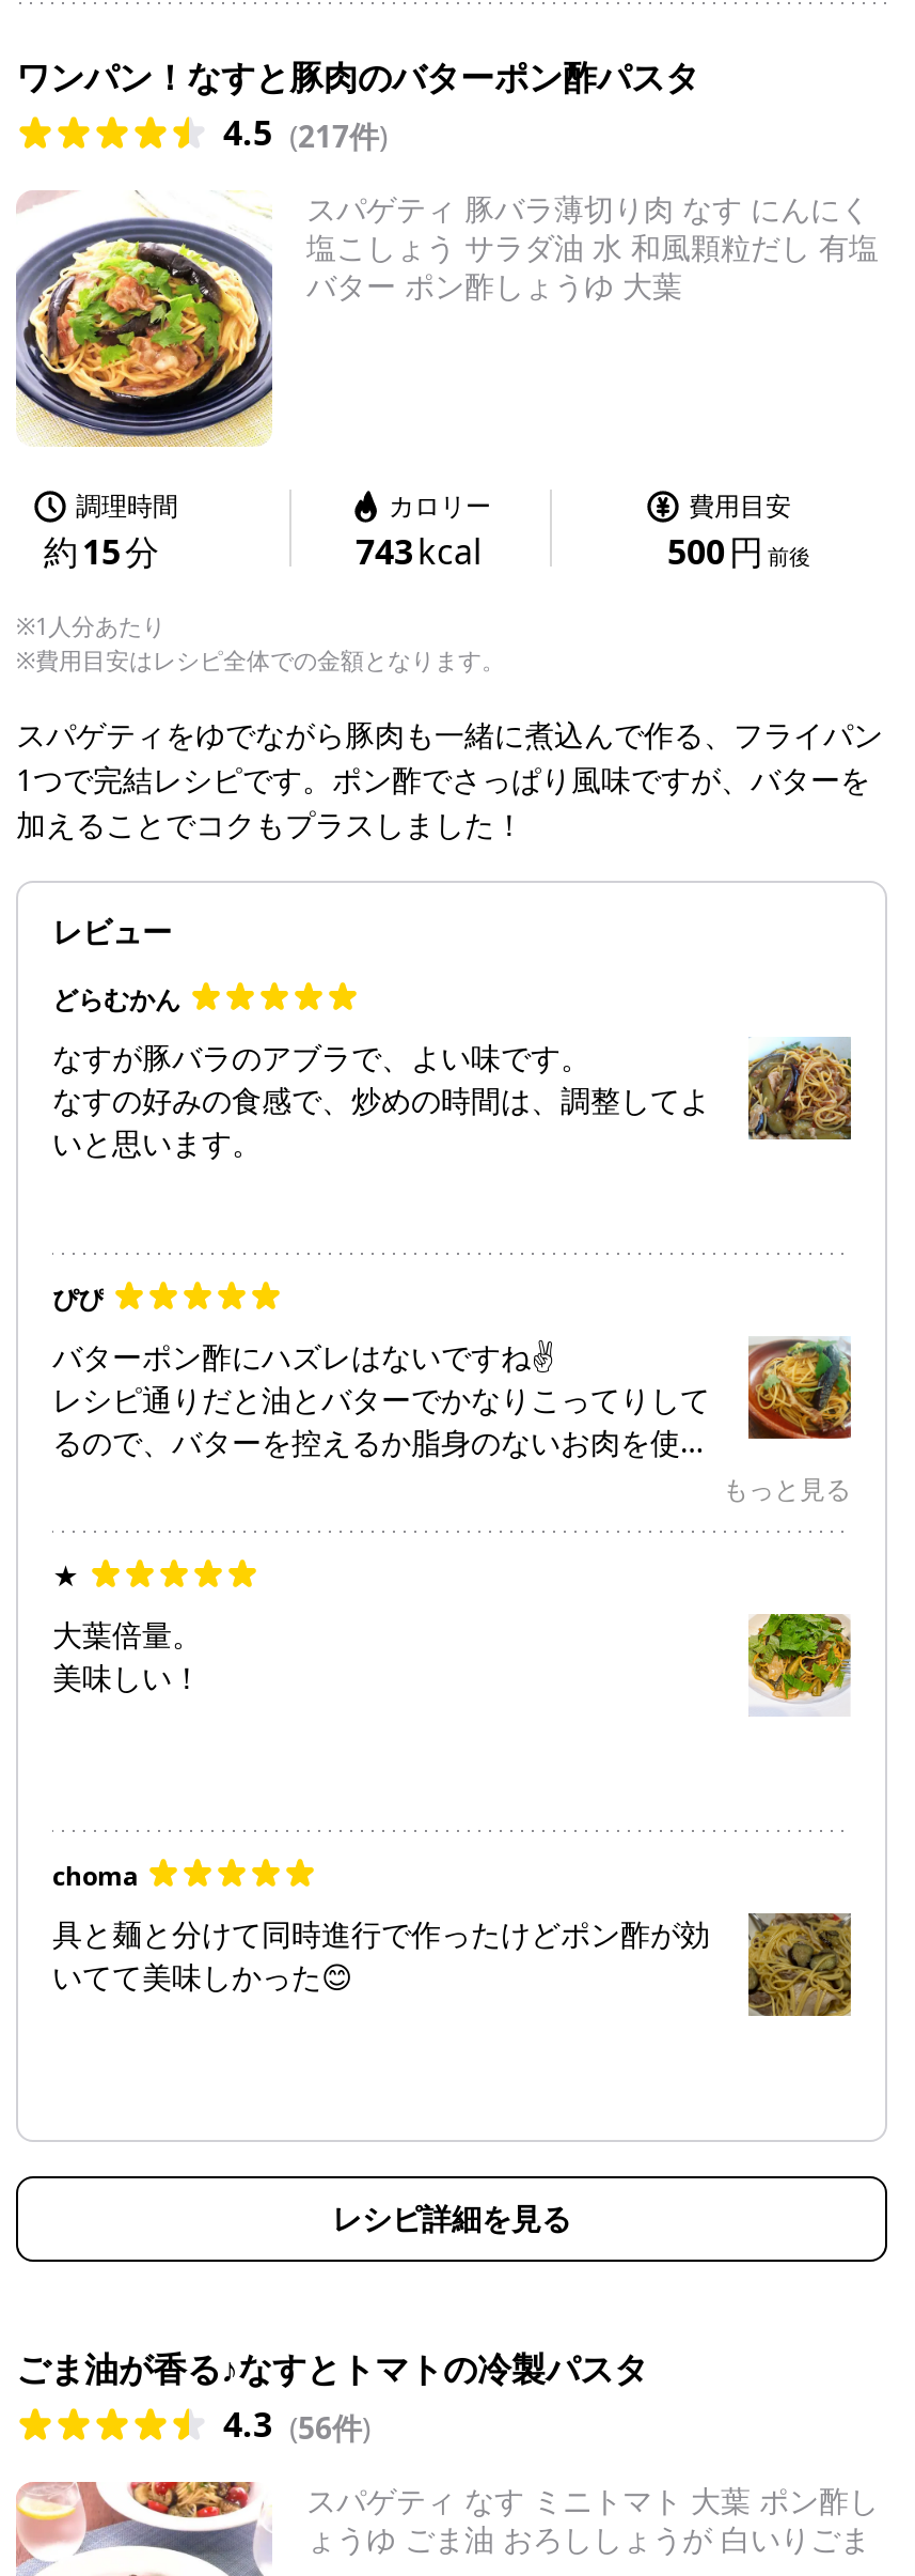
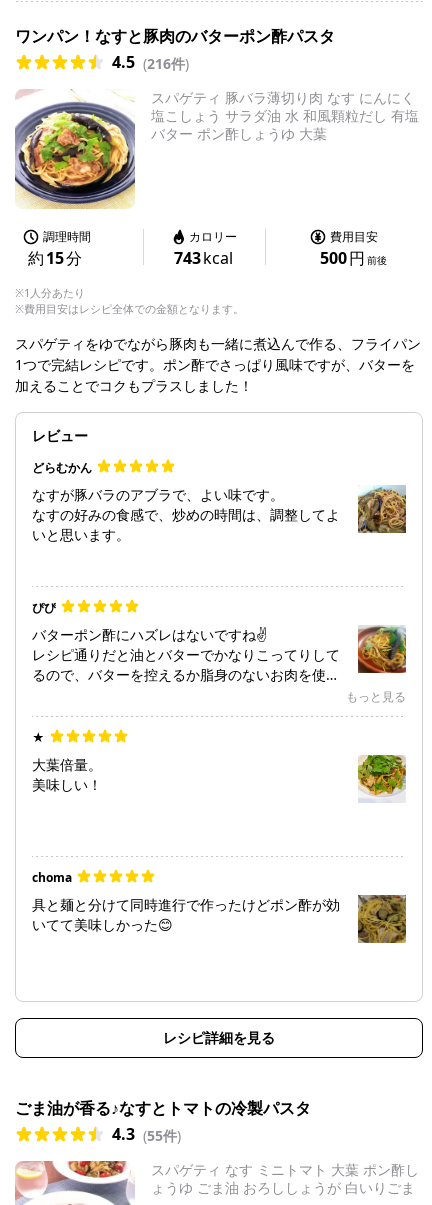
- 4.5 (217件)
+ 4.5 (216件)

- 4.3 (56件)
+ 4.3 (55件)
